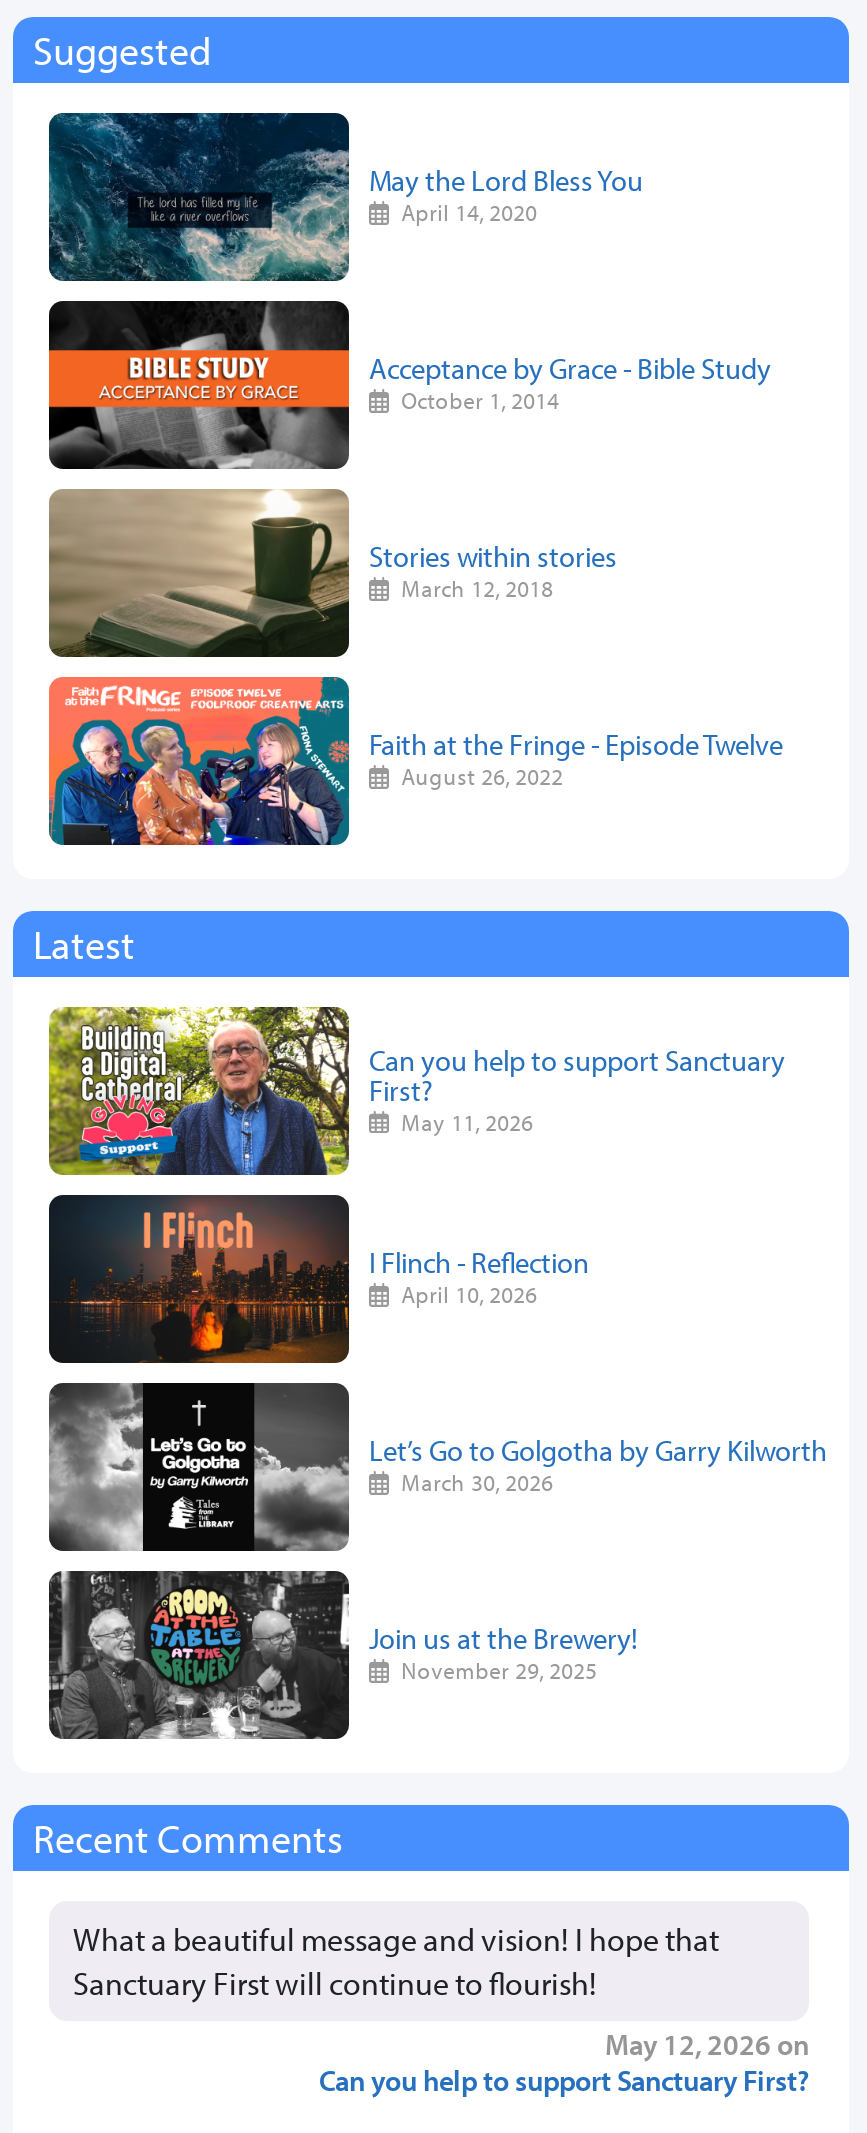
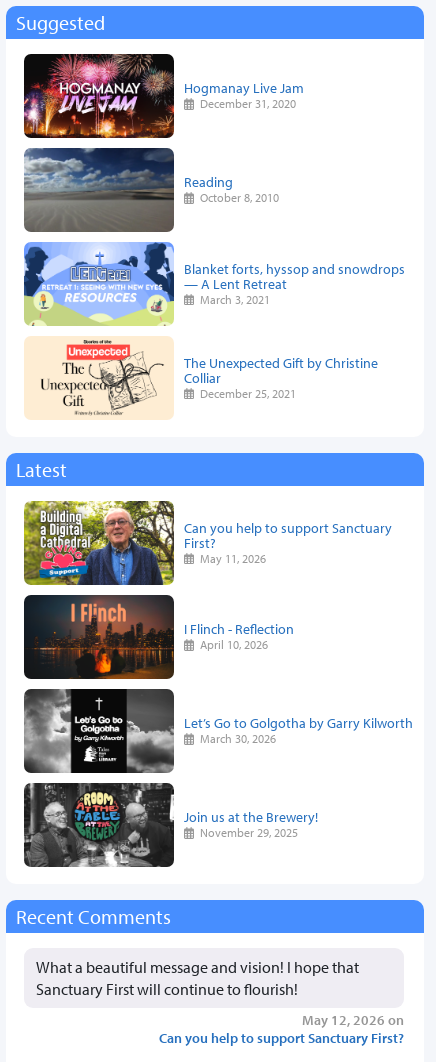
- [image]
- May the Lord Bless You
- April 14, 2020
+ [image]
+ Hogmanay Live Jam
+ December 31, 2020

- [image]
- Acceptance by Grace - Bible Study
- October 1, 2014
+ [image]
+ Reading
+ October 8, 2010

- [image]
- Stories within stories
- March 12, 2018
+ [image]
+ Blanket forts, hyssop and snowdrops
+ — A Lent Retreat
+ March 3, 2021

- [image]
- Faith at the Fringe - Episode Twelve
- August 26, 2022
+ [image]
+ The Unexpected Gift by Christine
+ Colliar
+ December 25, 2021
